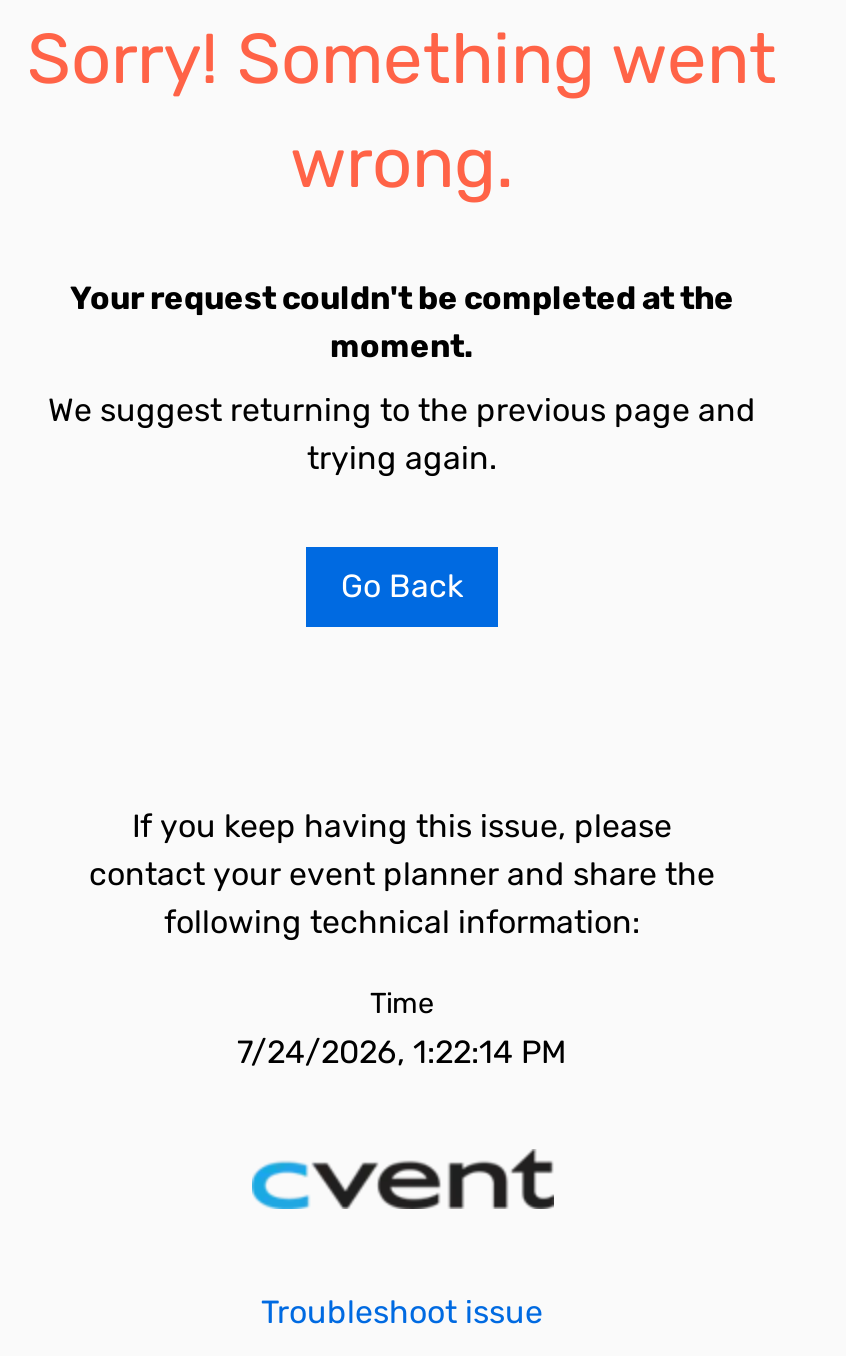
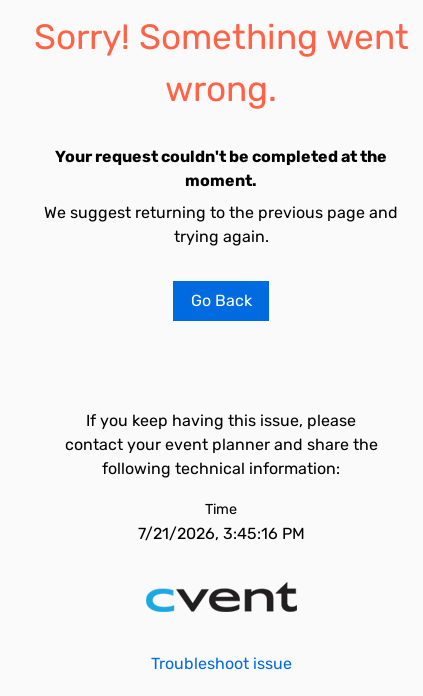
- 7/24/2026, 1:22:14 PM
+ 7/21/2026, 3:45:16 PM
